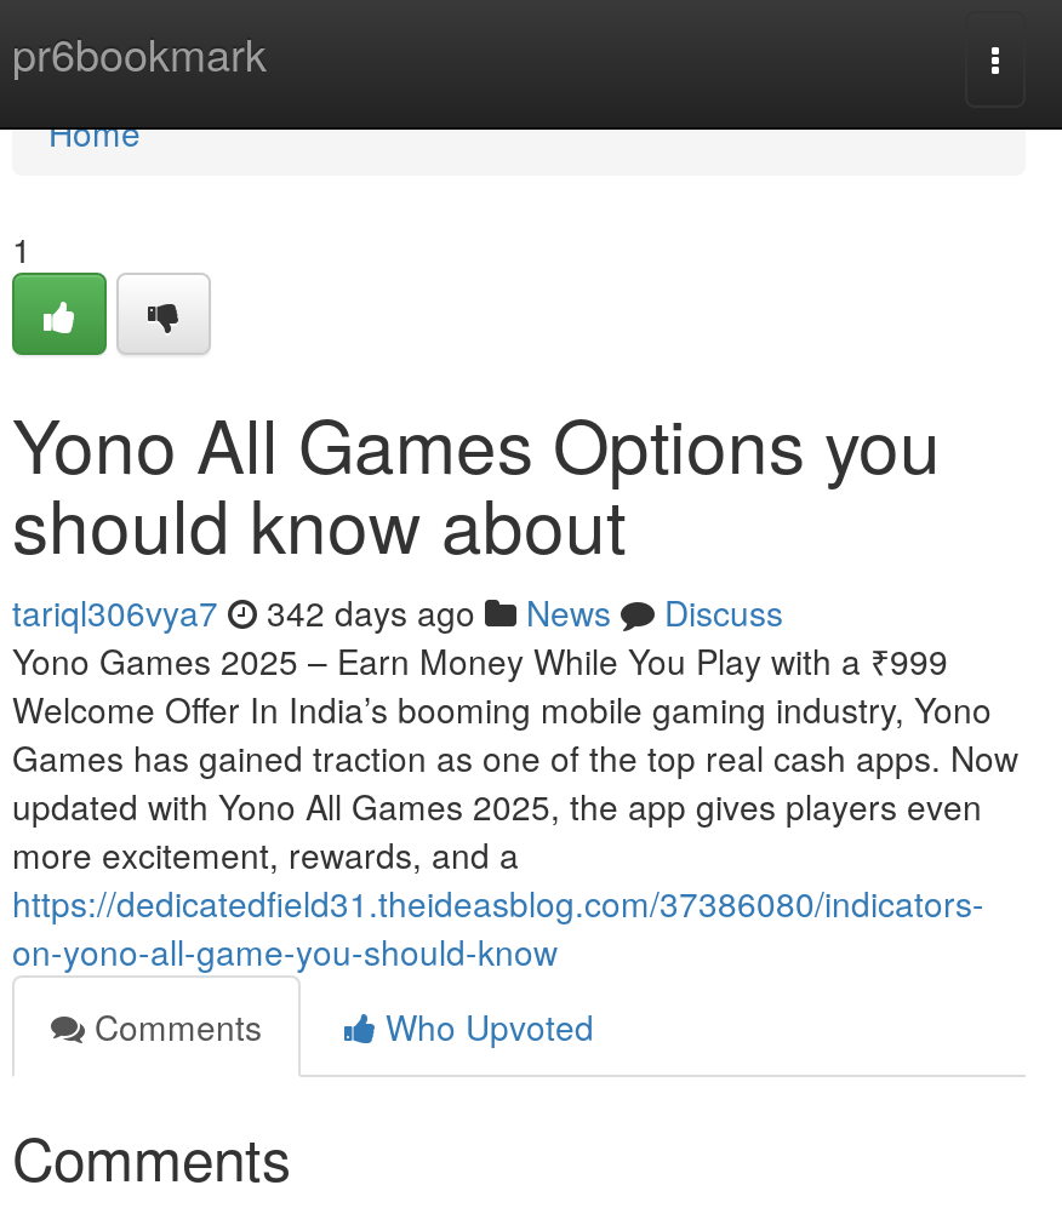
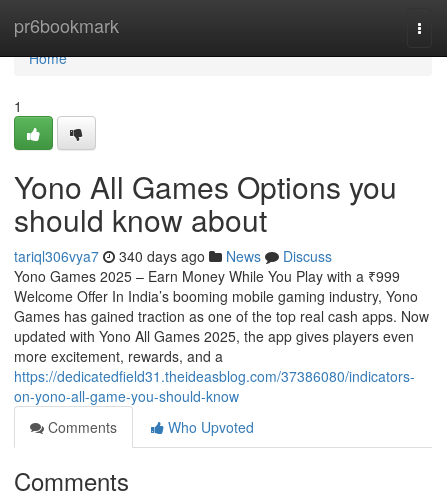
- tariql306vya7 342 days ago News Discuss
+ tariql306vya7 340 days ago News Discuss
